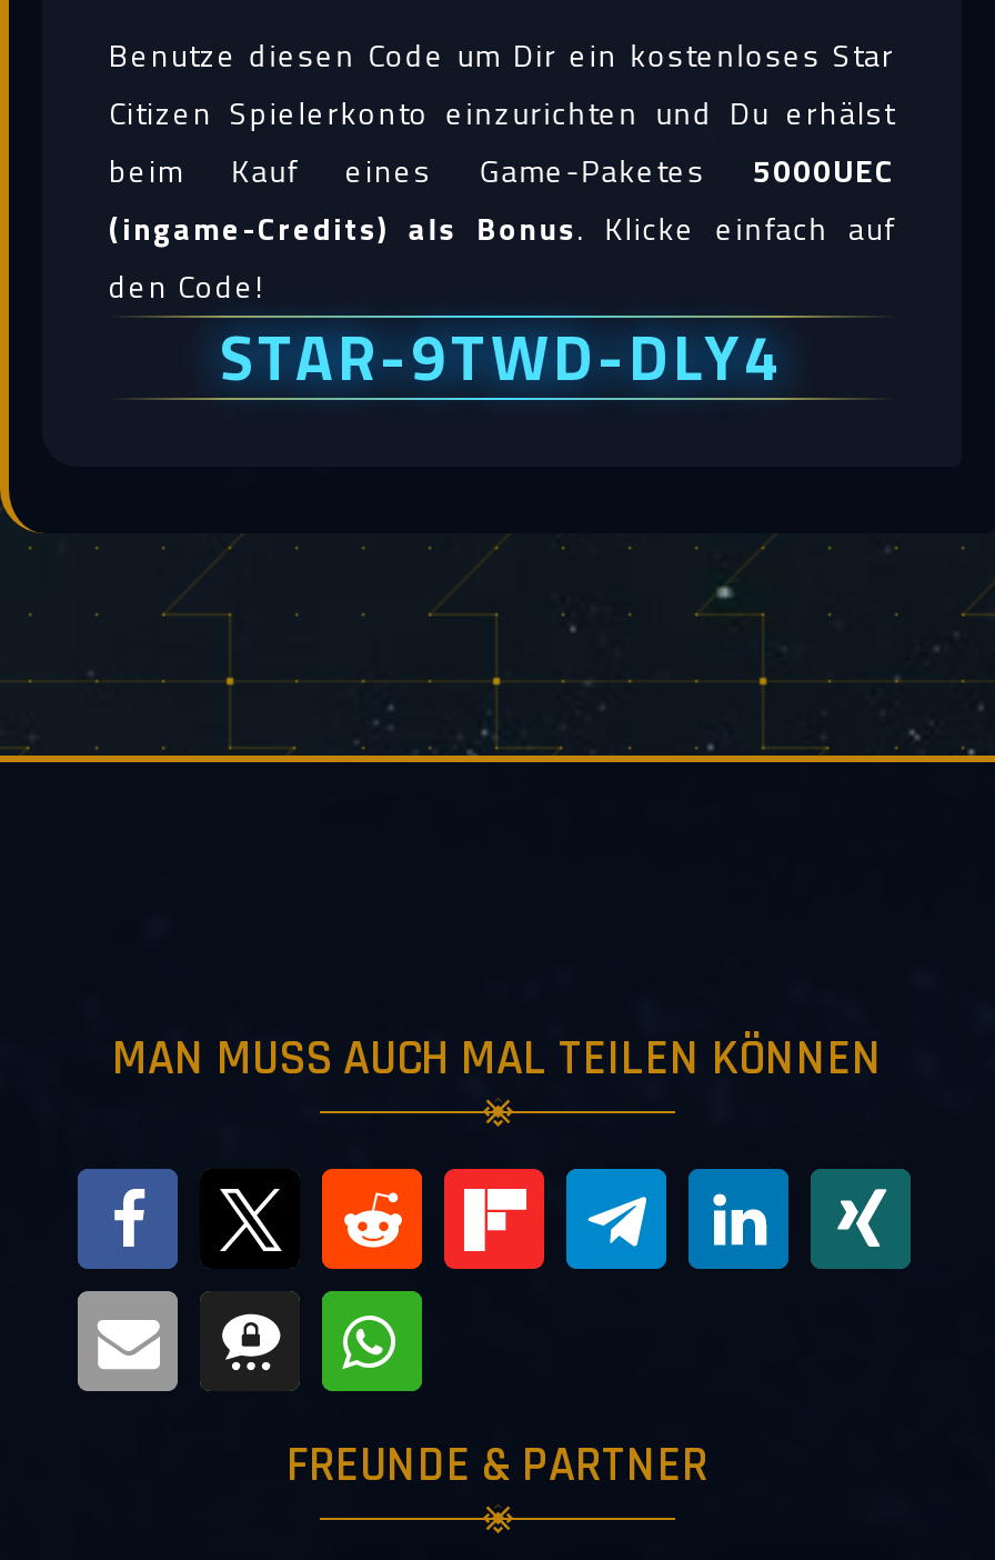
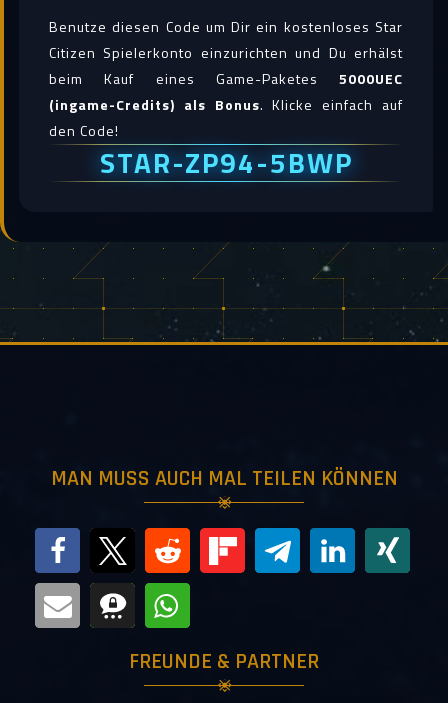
- STAR-9TWD-DLY4
+ STAR-ZP94-5BWP
